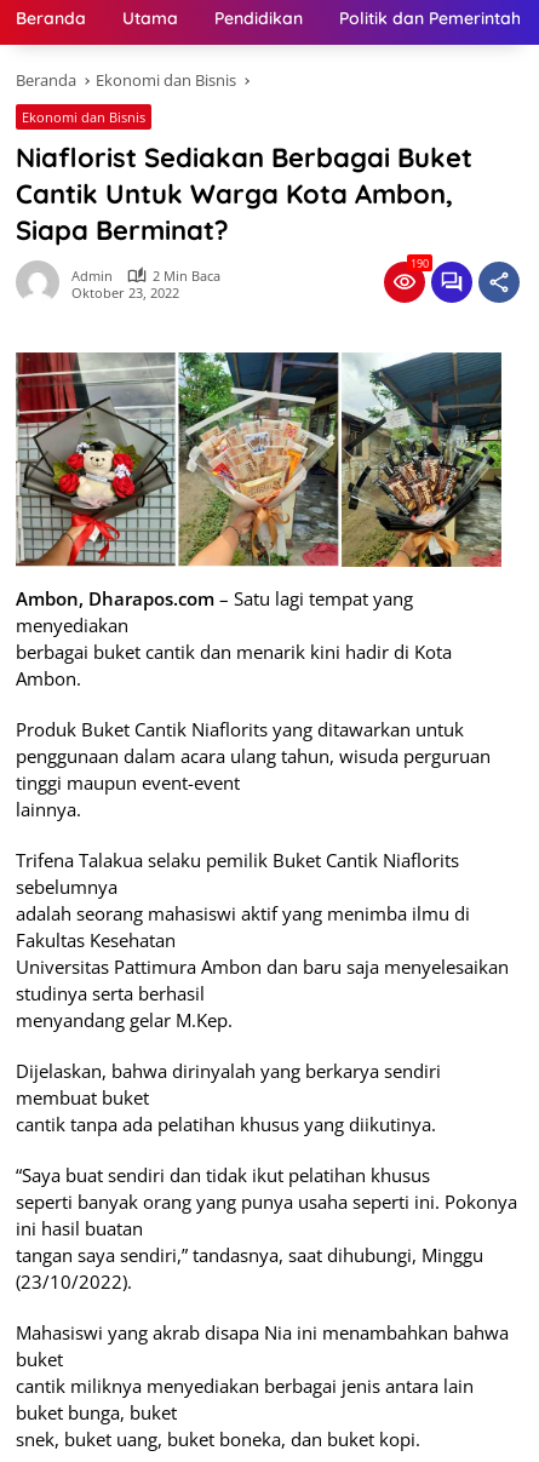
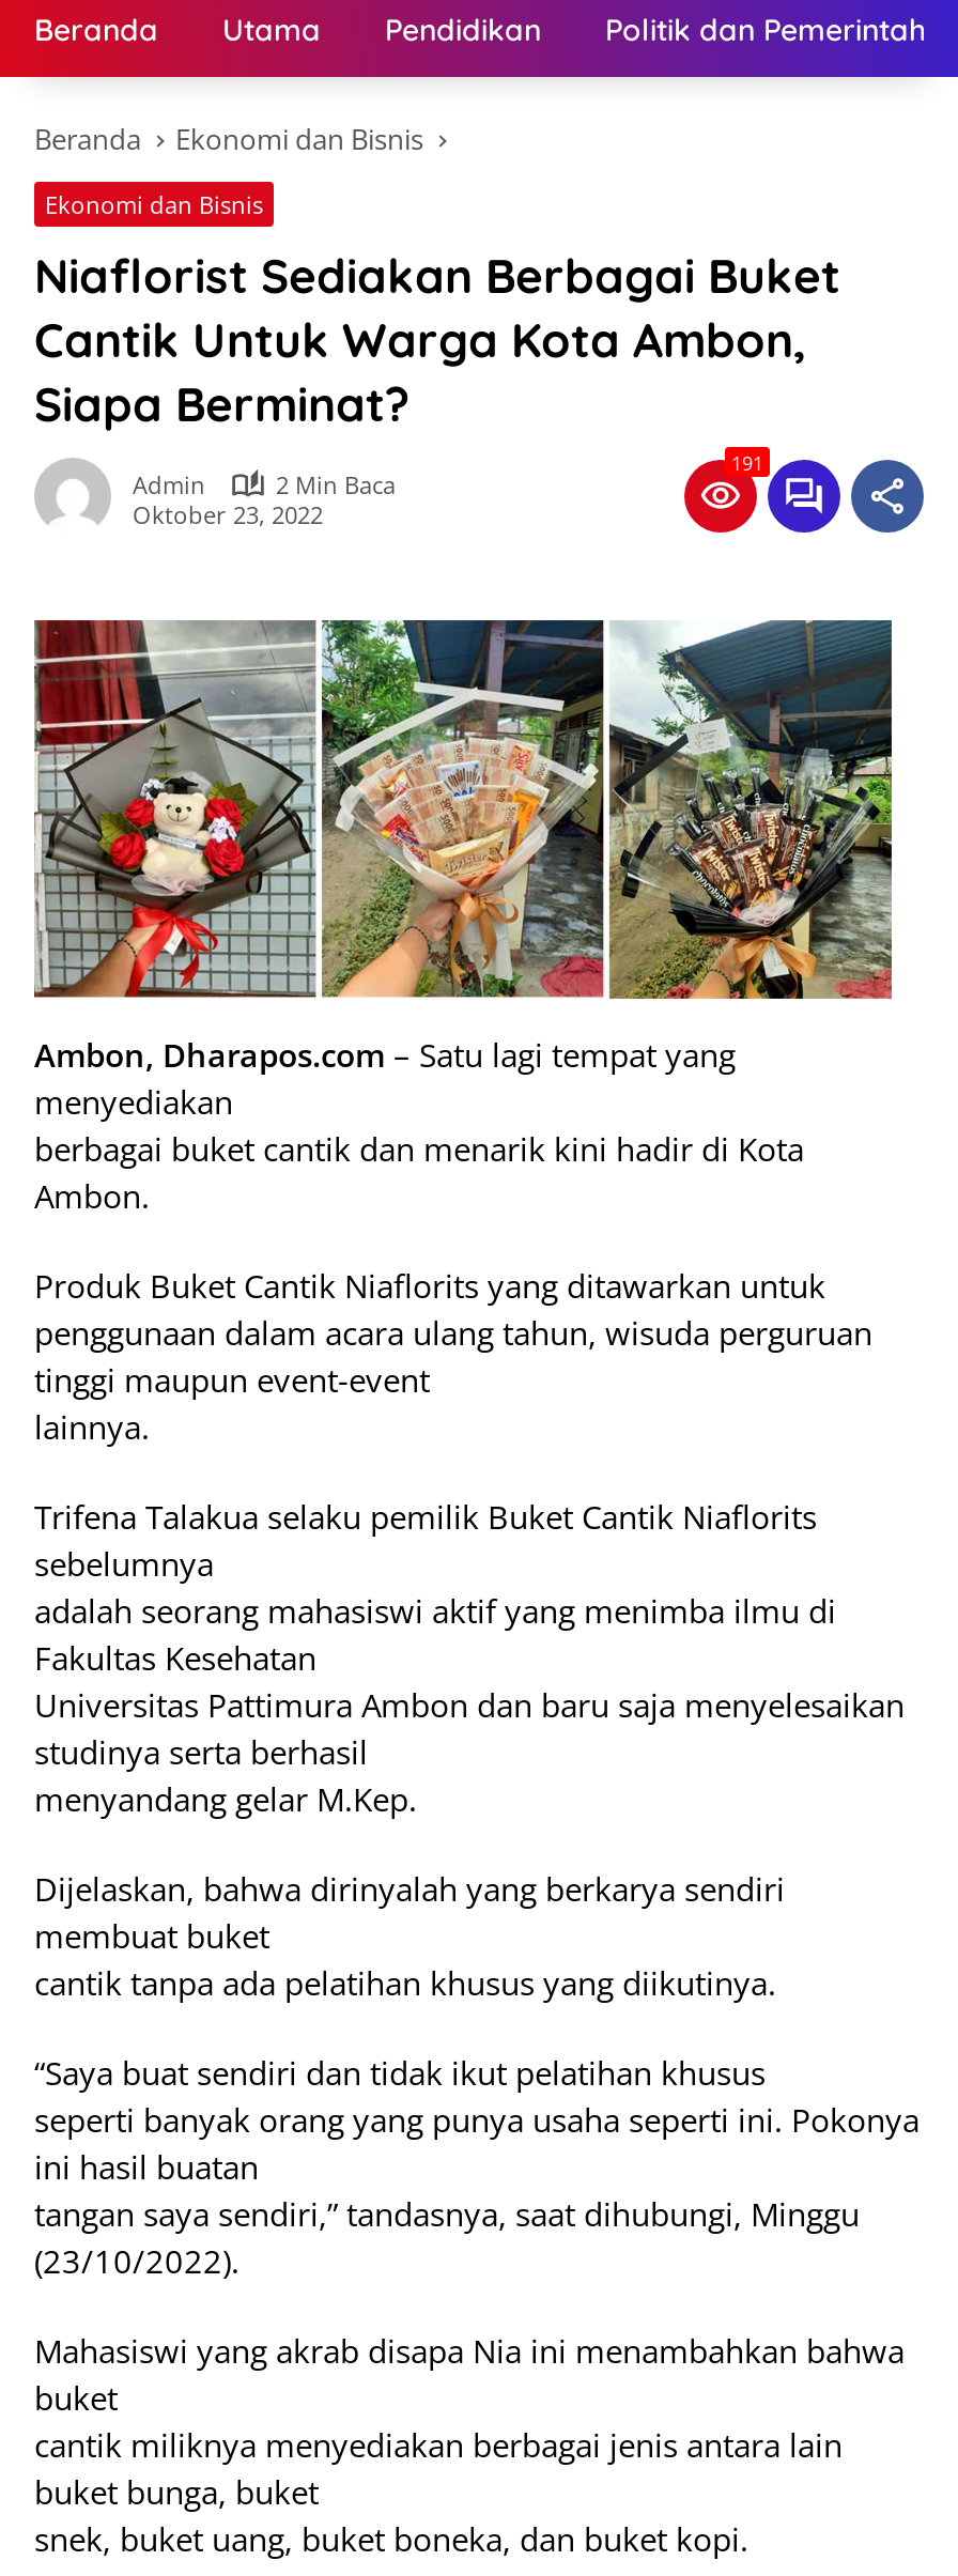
- 190
+ 191
